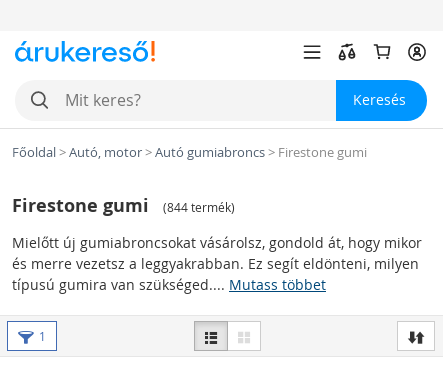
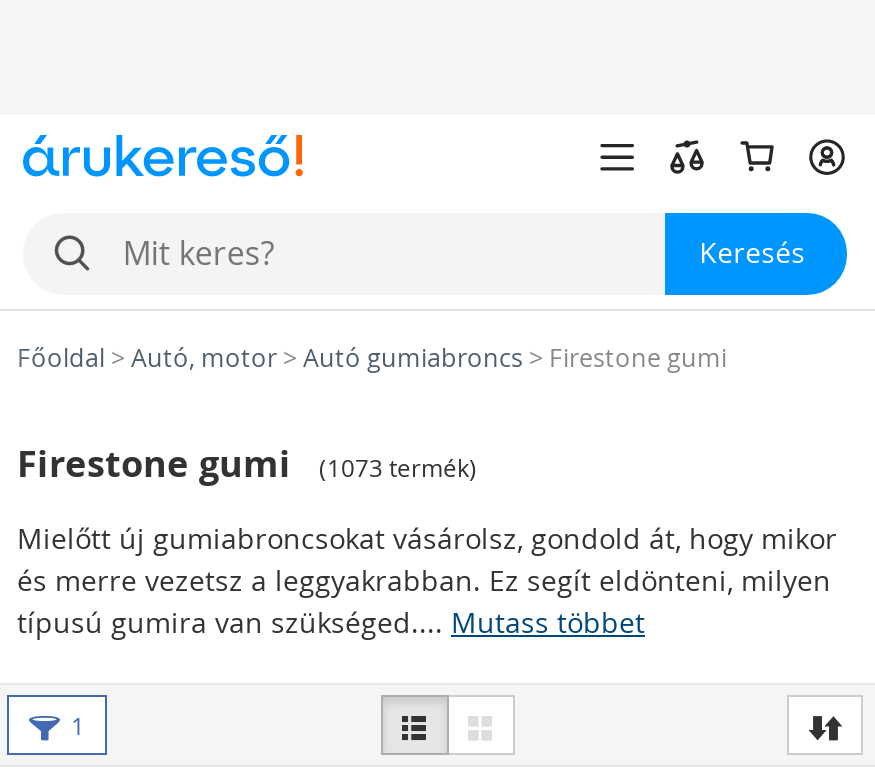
- Firestone gumi (844 termék)
+ Firestone gumi (1073 termék)
